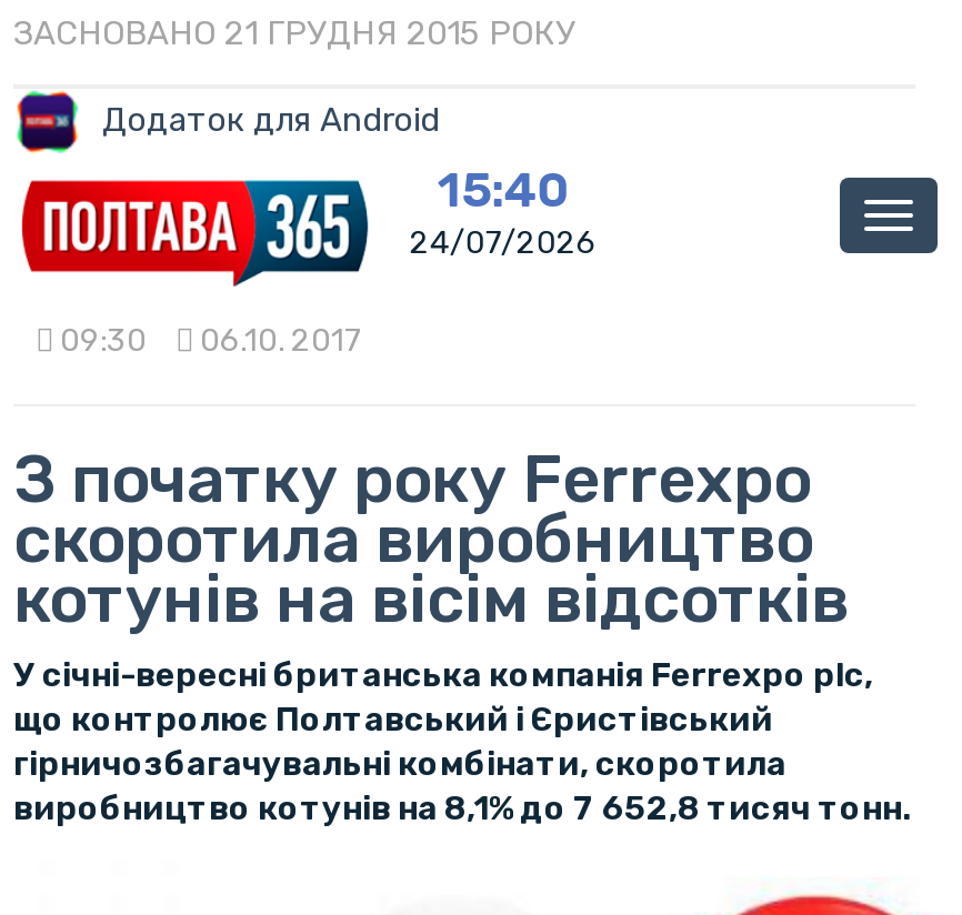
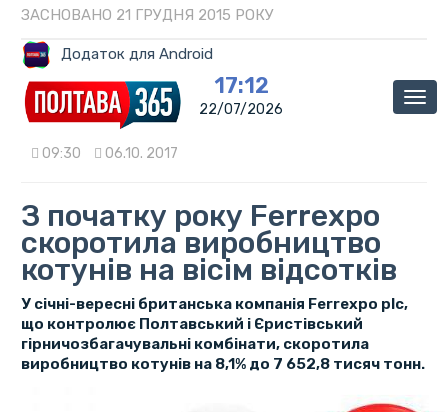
- 15:40
+ 17:12

- 24/07/2026
+ 22/07/2026
